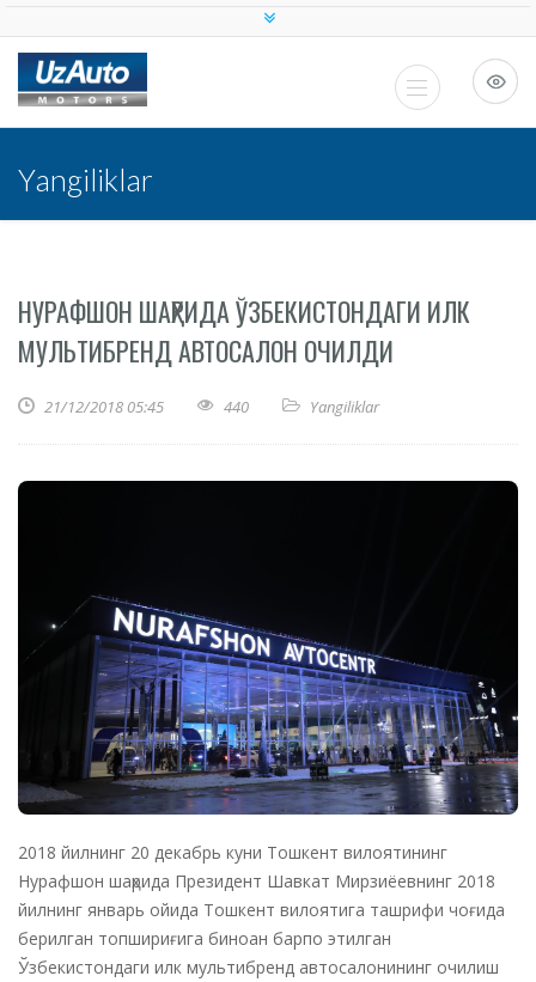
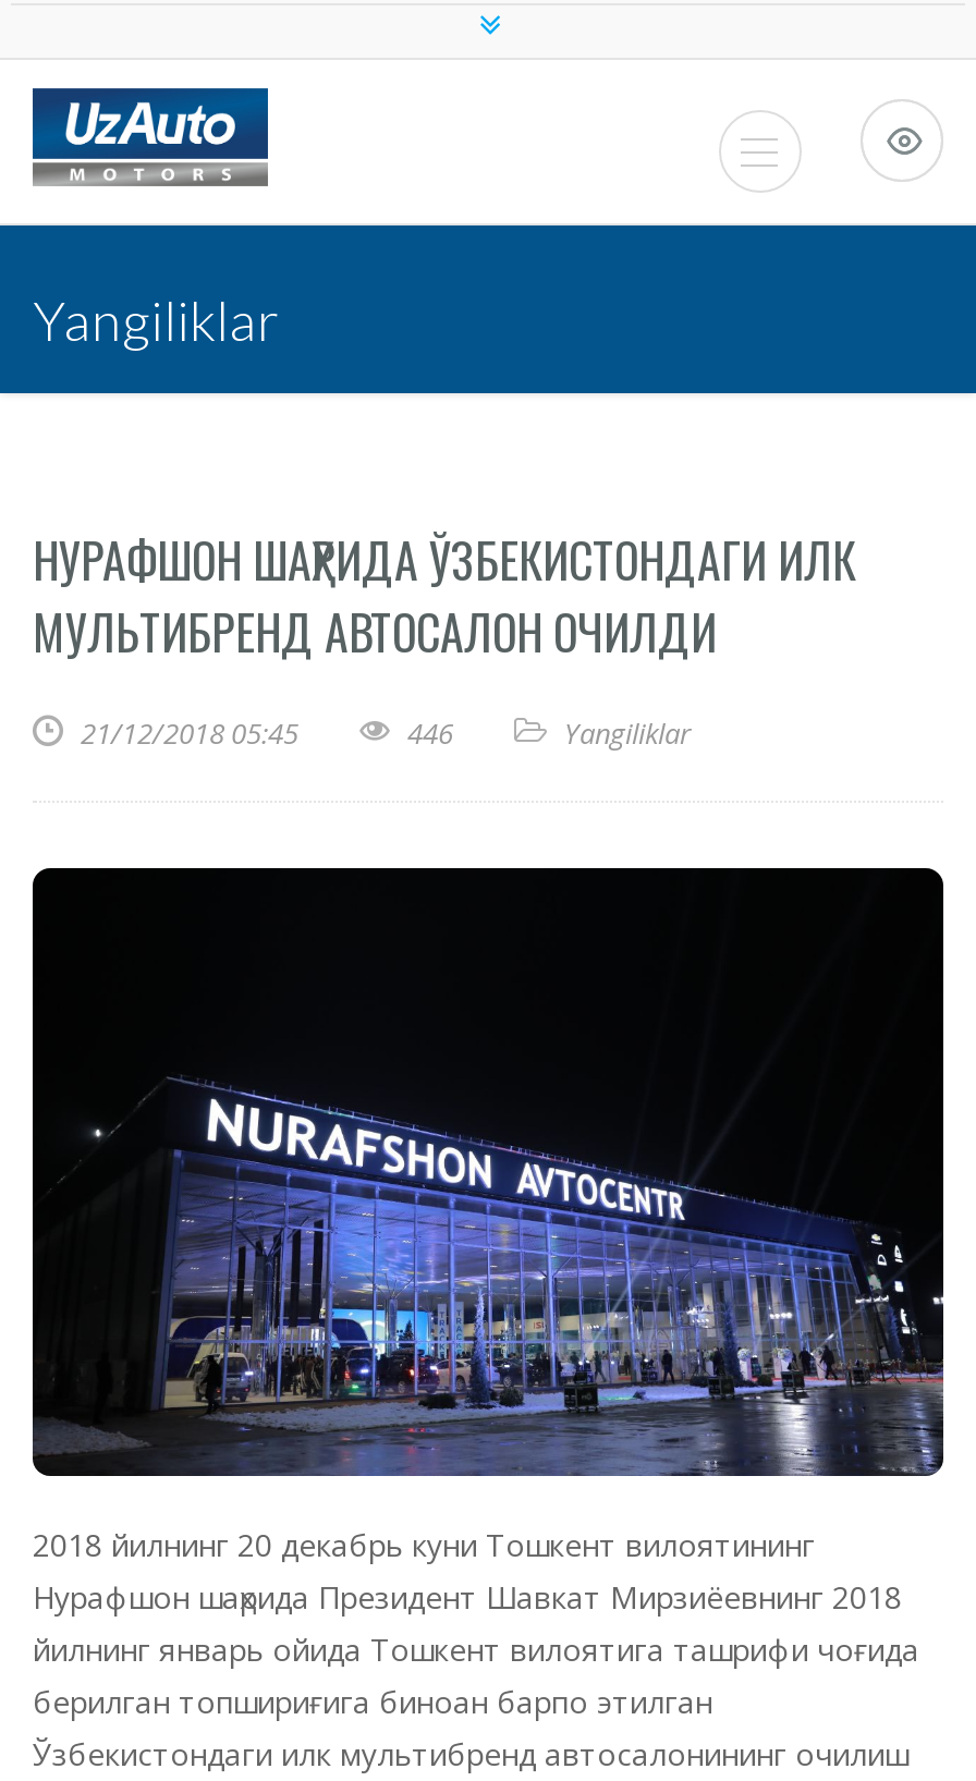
- 440
+ 446
